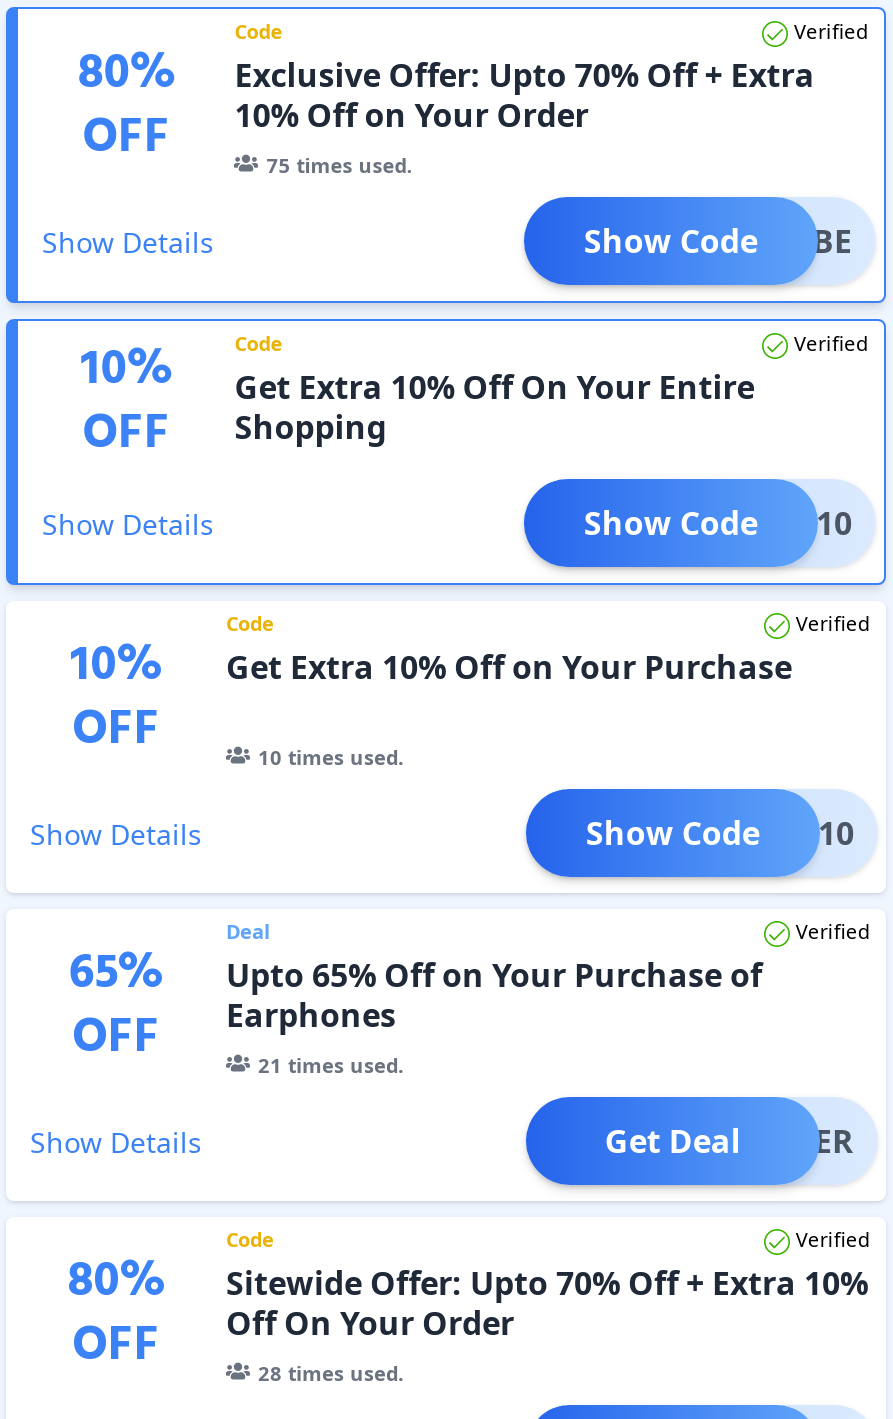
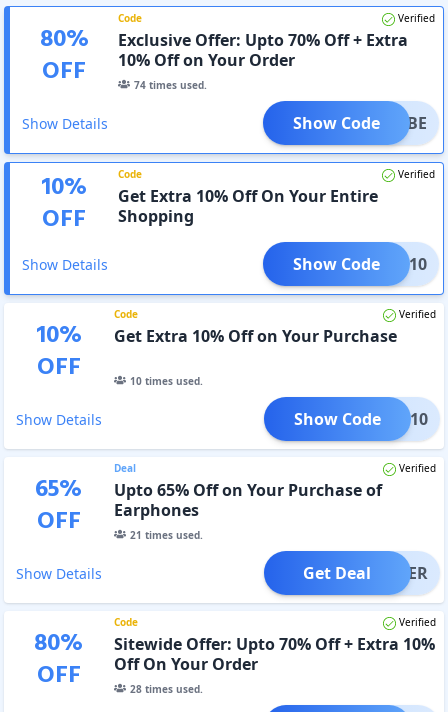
- 75 times used.
+ 74 times used.
